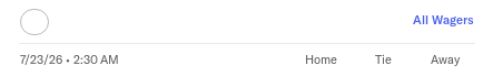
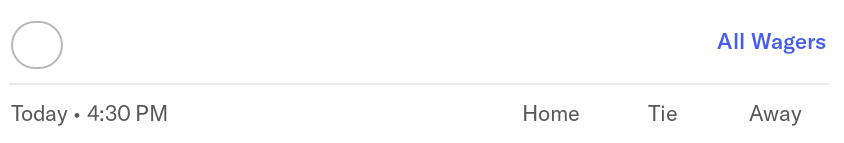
- 7/23/26 • 2:30 AM
+ Today • 4:30 PM
